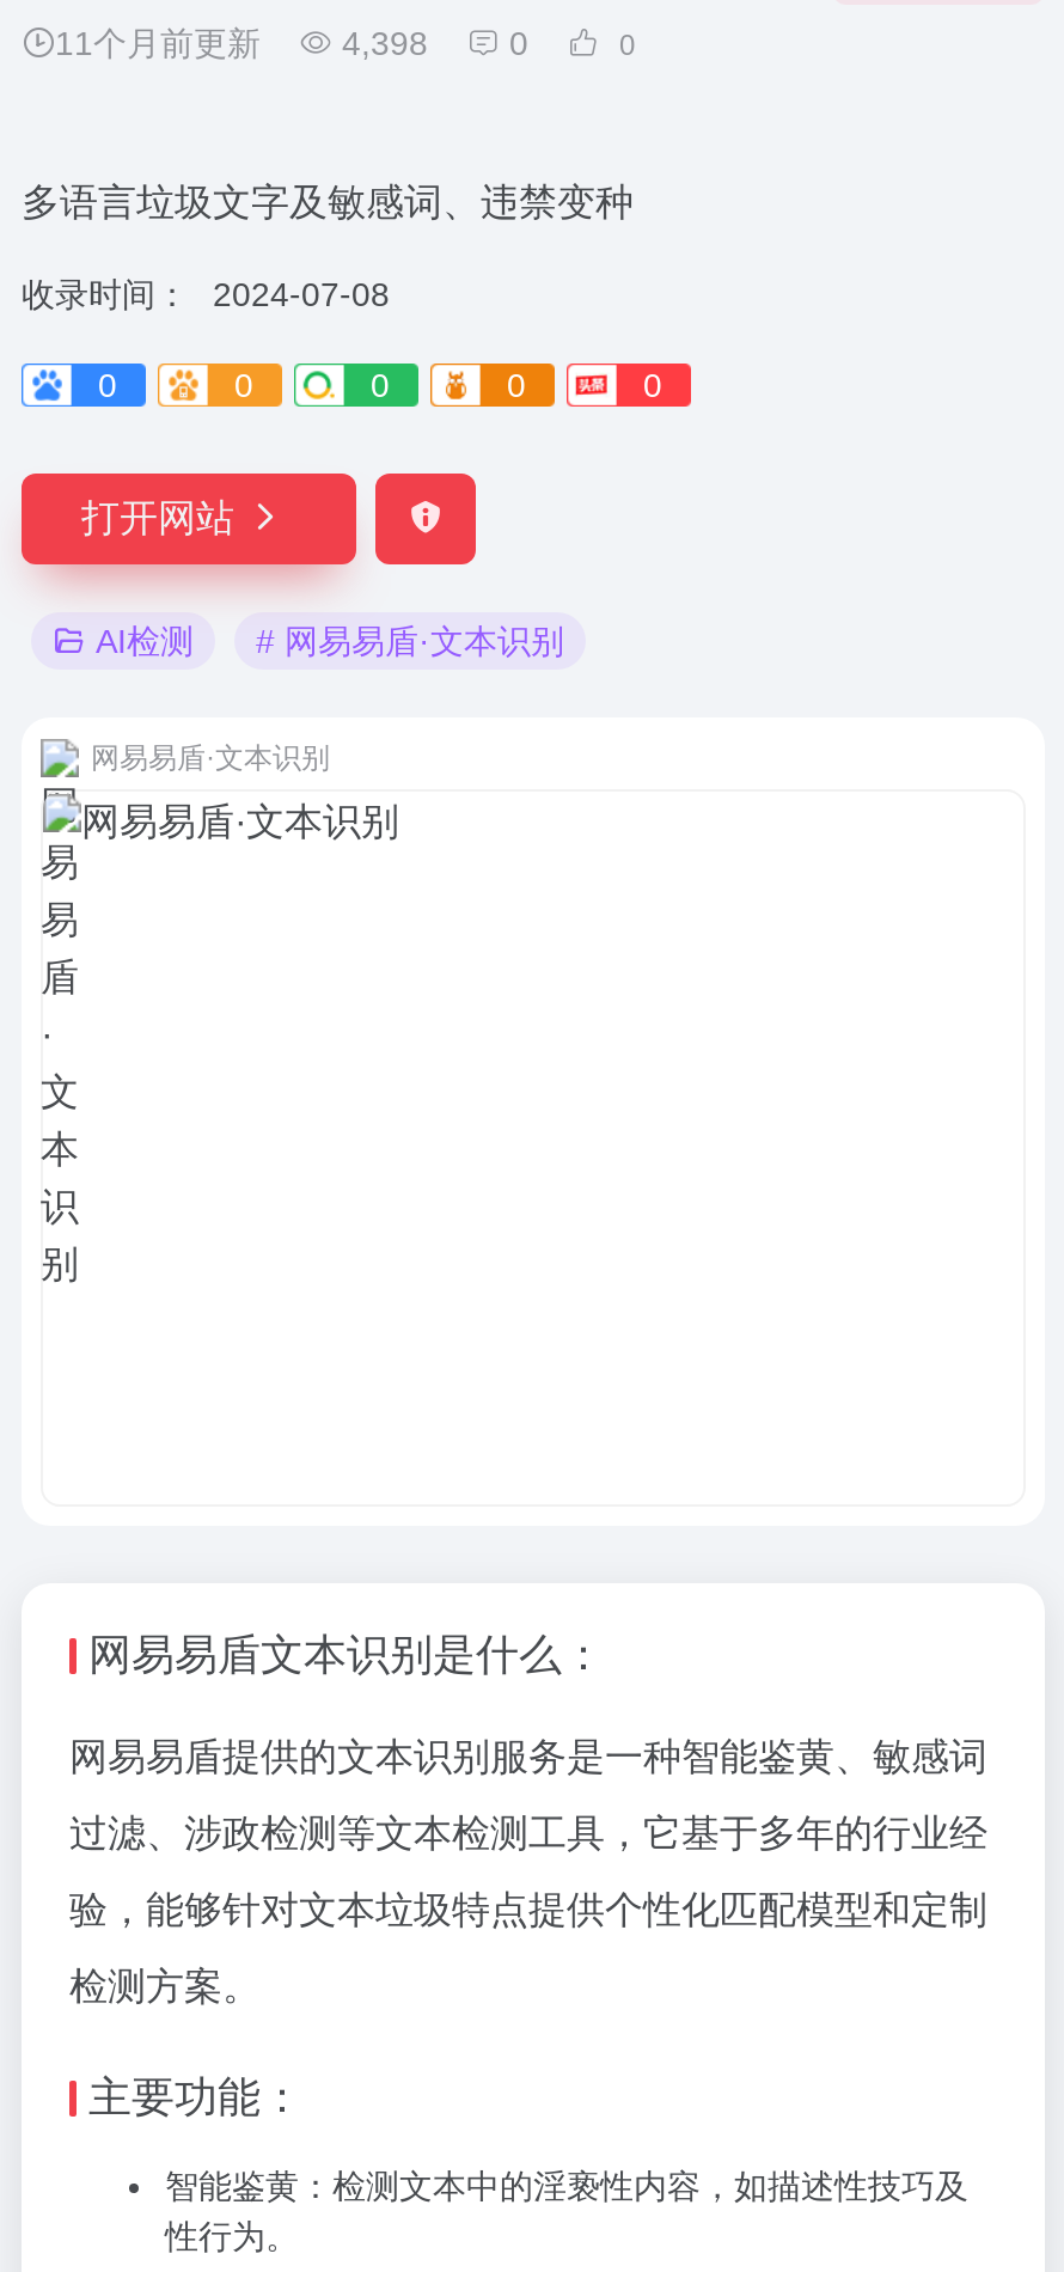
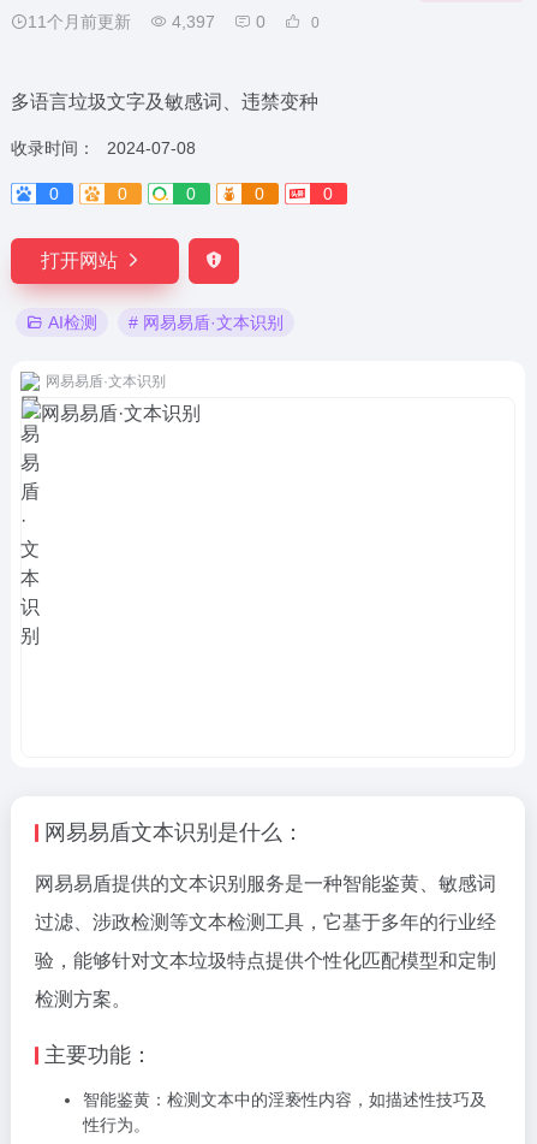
- 11个月前更新 4,398 0
+ 11个月前更新 4,397 0
